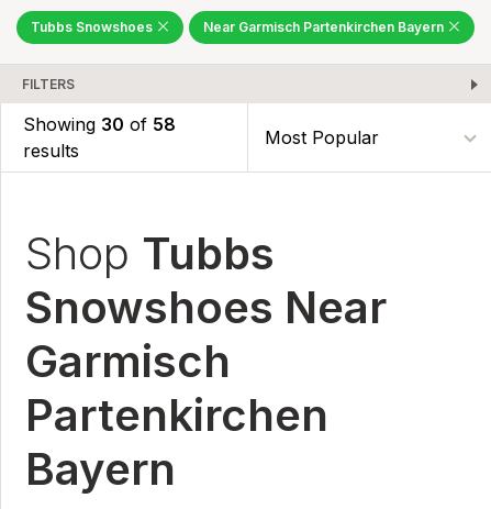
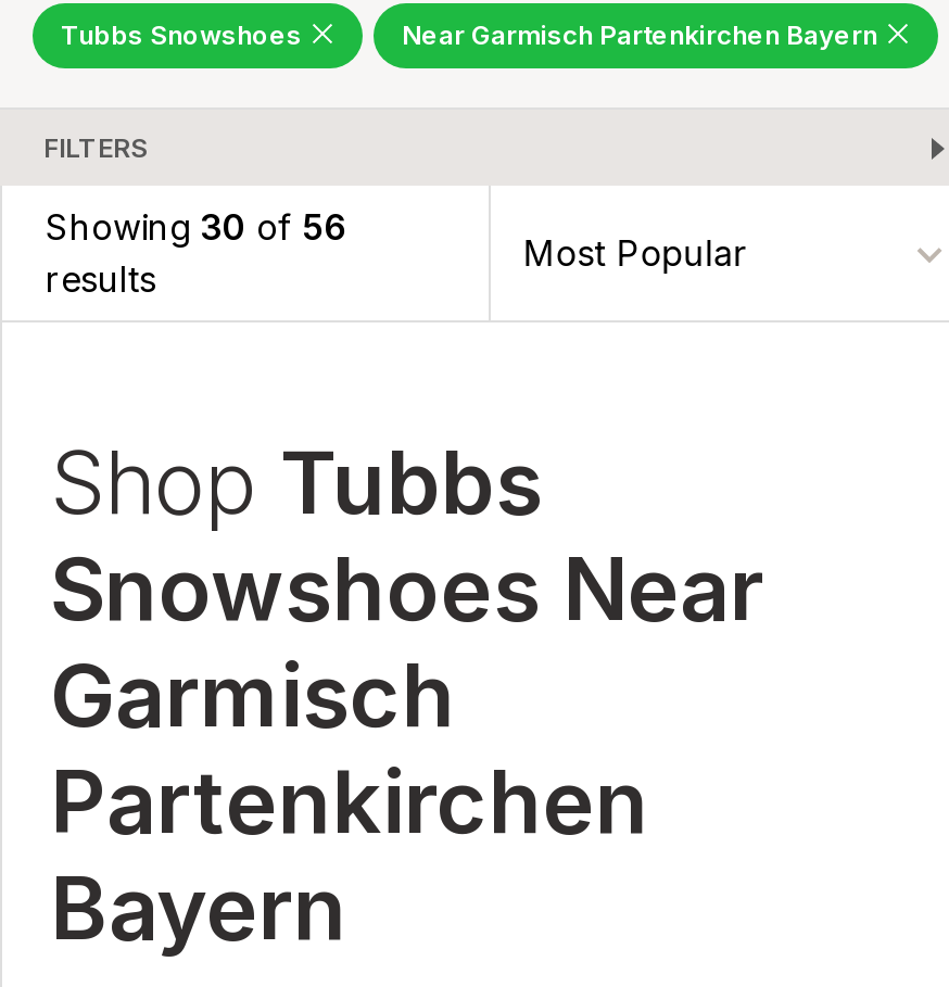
- Showing 30 of 58
+ Showing 30 of 56
